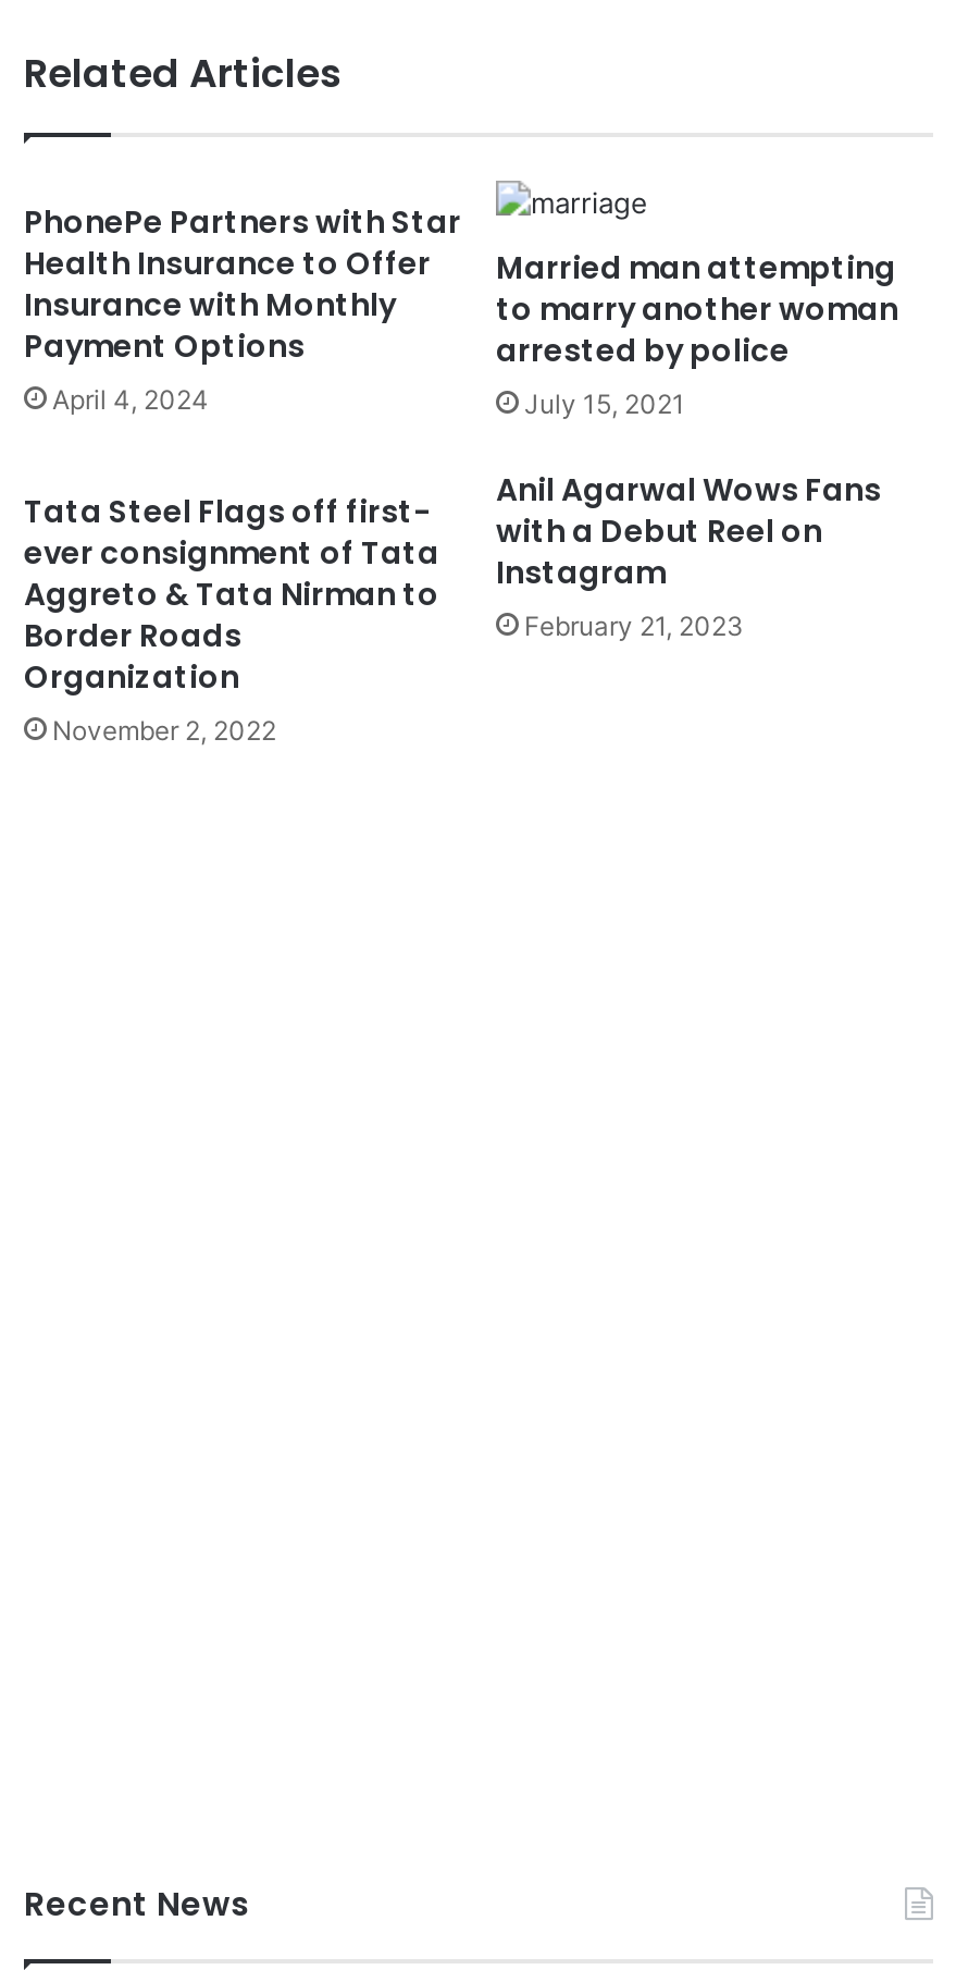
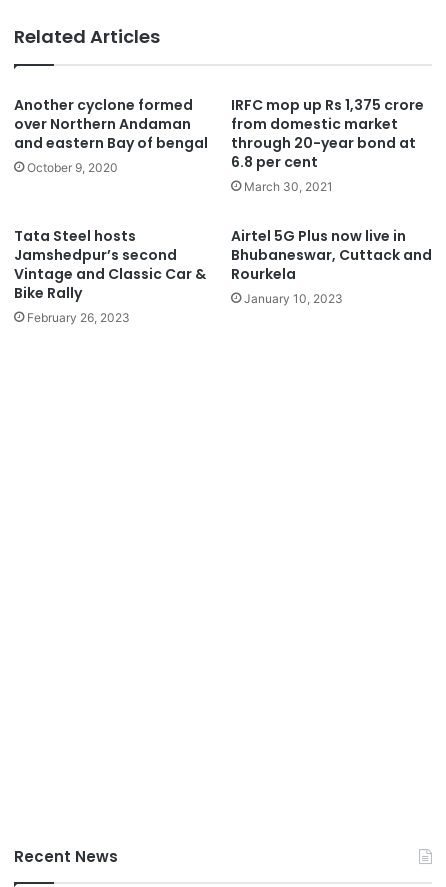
- PhonePe Partners with Star
- Health Insurance to Offer
- Insurance with Monthly
- Payment Options
- April 4, 2024
+ Another cyclone formed
+ over Northern Andaman
+ and eastern Bay of bengal
+ October 9, 2020

- Married man attempting
- to marry another woman
- arrested by police
- July 15, 2021
+ IRFC mop up Rs 1,375 crore
+ from domestic market
+ through 20-year bond at
+ 6.8 per cent
+ March 30, 2021

- Anil Agarwal Wows Fans
- with a Debut Reel on
- Instagram
- February 21, 2023
+ Airtel 5G Plus now live in
+ Bhubaneswar, Cuttack and
+ Rourkela
+ January 10, 2023

- Tata Steel Flags off first-
- ever consignment of Tata
- Aggreto & Tata Nirman to
- Border Roads
- Organization
- November 2, 2022
+ Tata Steel hosts
+ Jamshedpur’s second
+ Vintage and Classic Car &
+ Bike Rally
+ February 26, 2023
